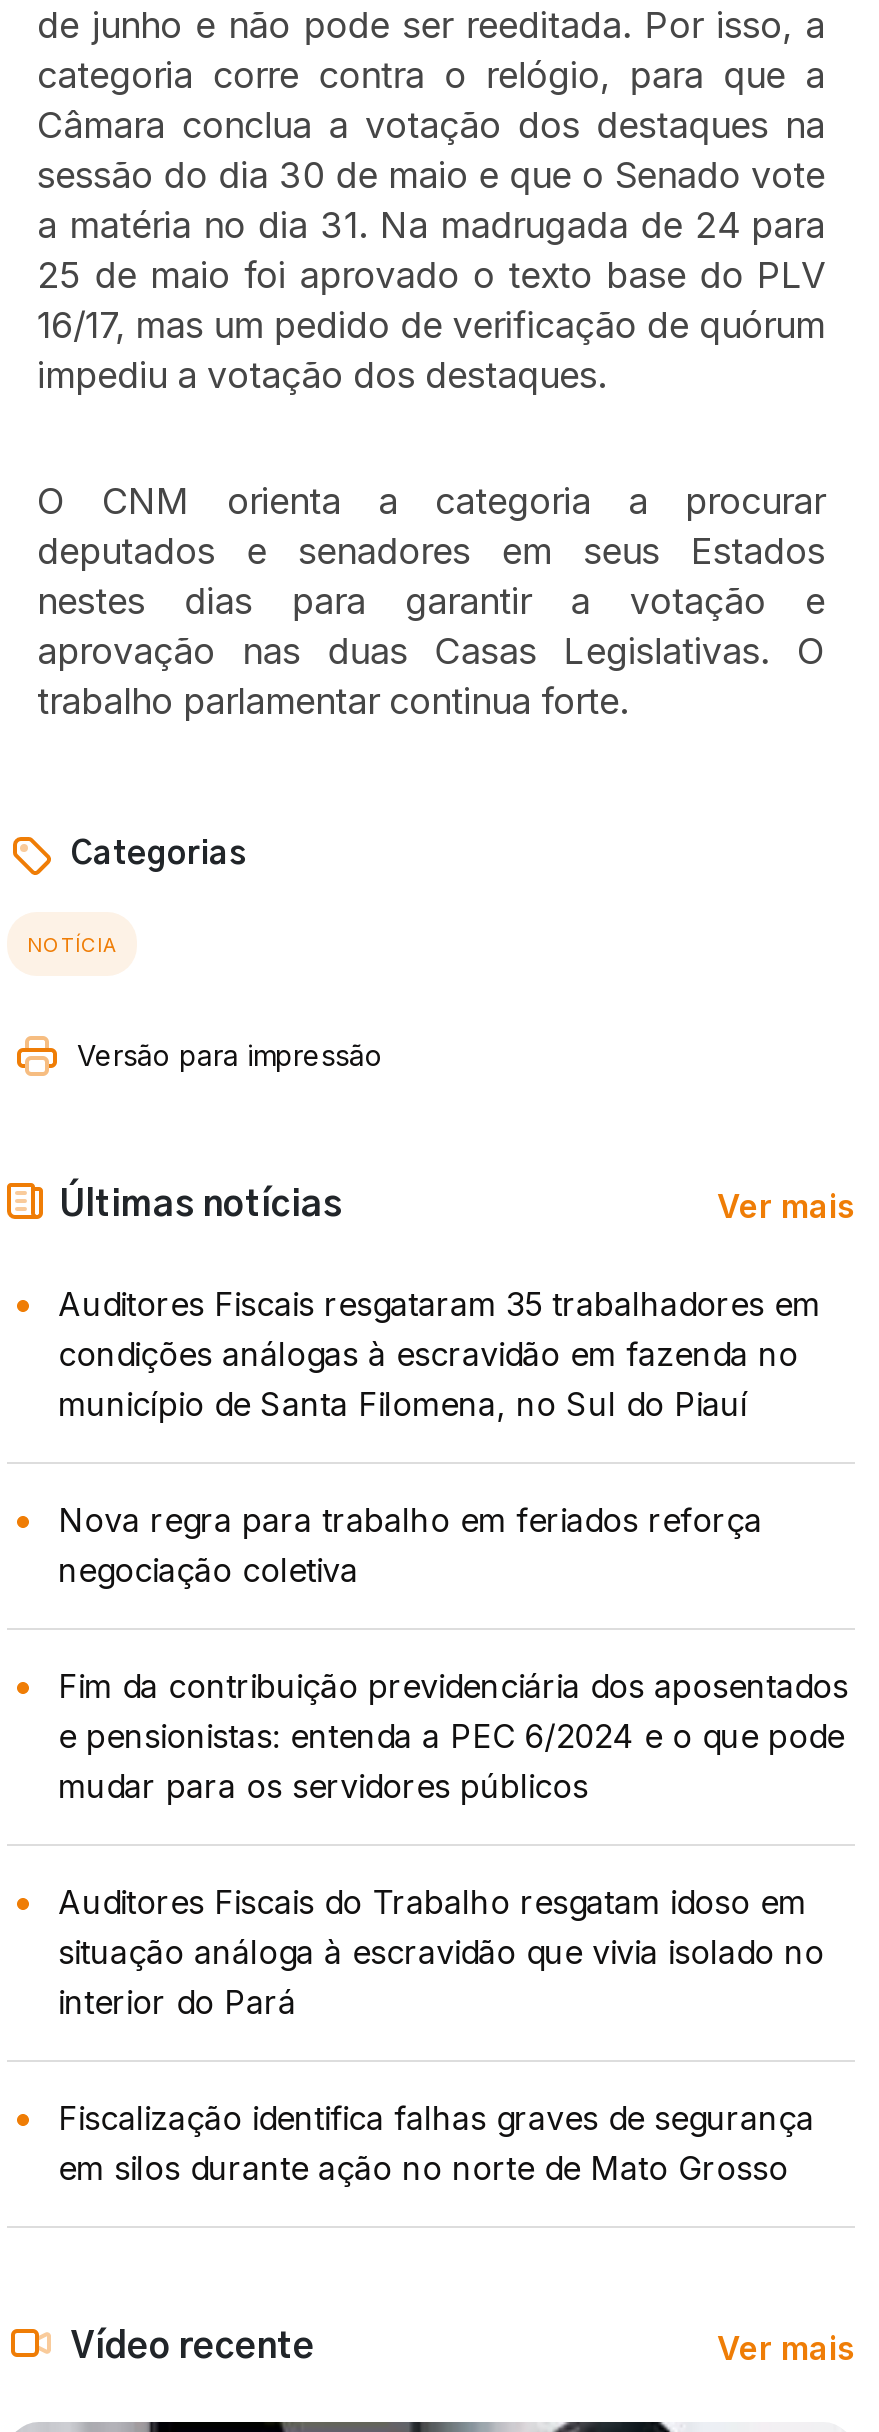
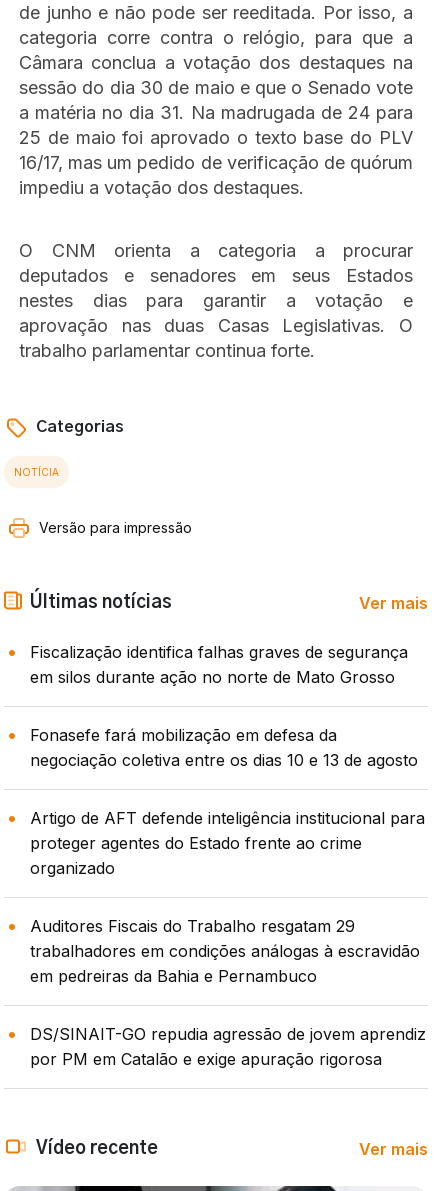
- Auditores Fiscais resgataram 35 trabalhadores em
- condições análogas à escravidão em fazenda no
- município de Santa Filomena, no Sul do Piauí
- Nova regra para trabalho em feriados reforça
- negociação coletiva
- Fim da contribuição previdenciária dos aposentados
- e pensionistas: entenda a PEC 6/2024 e o que pode
- mudar para os servidores públicos
- Auditores Fiscais do Trabalho resgatam idoso em
- situação análoga à escravidão que vivia isolado no
- interior do Pará

moved up: Fiscalização identifica falhas graves de segurança | em silos durante ação no norte de Mato Grosso

+ Fonasefe fará mobilização em defesa da
+ negociação coletiva entre os dias 10 e 13 de agosto
+ Artigo de AFT defende inteligência institucional para
+ proteger agentes do Estado frente ao crime
+ organizado
+ Auditores Fiscais do Trabalho resgatam 29
+ trabalhadores em condições análogas à escravidão
+ em pedreiras da Bahia e Pernambuco
+ DS/SINAIT-GO repudia agressão de jovem aprendiz
+ por PM em Catalão e exige apuração rigorosa
